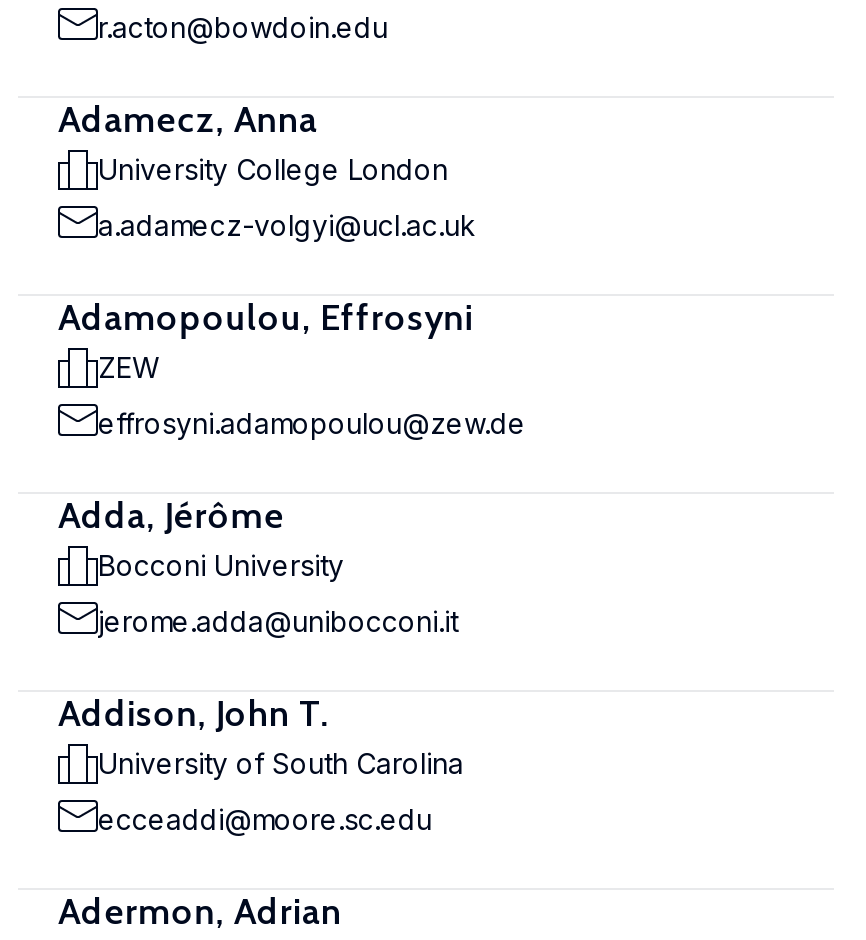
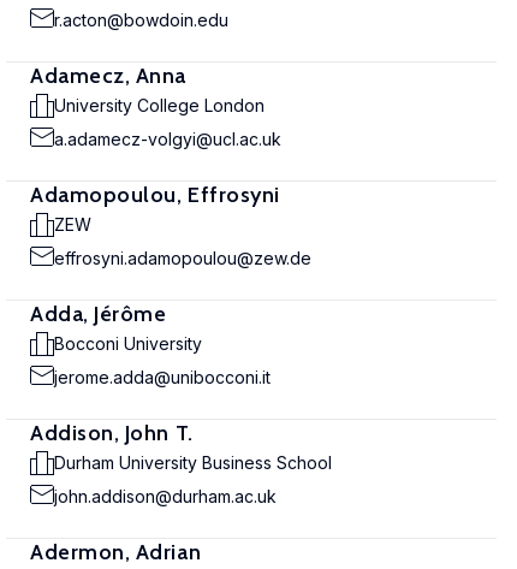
- University of South Carolina
+ Durham University Business School

- ecceaddi@moore.sc.edu
+ john.addison@durham.ac.uk
